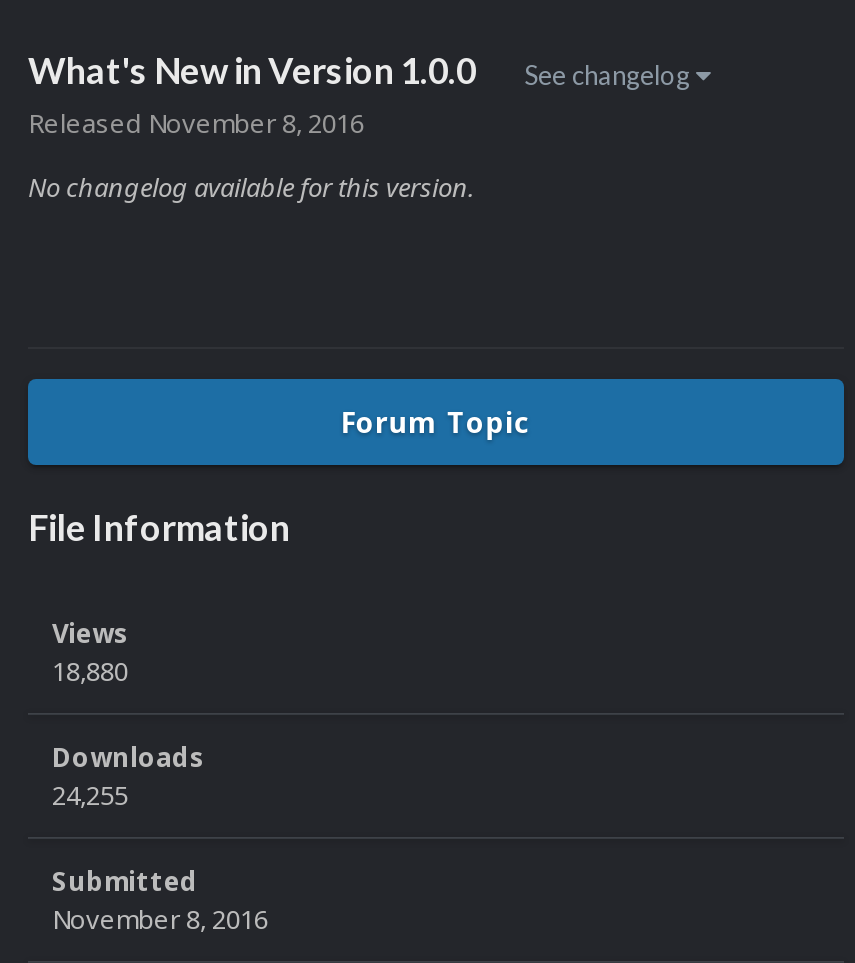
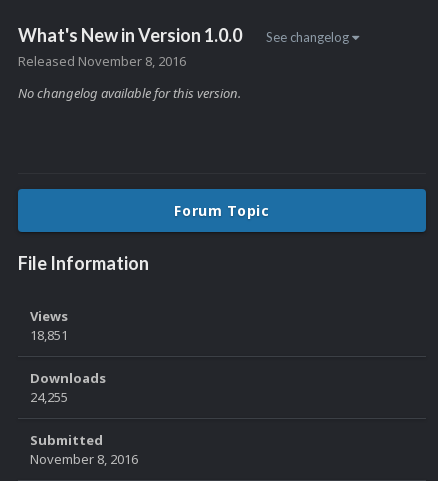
- 18,880
+ 18,851
